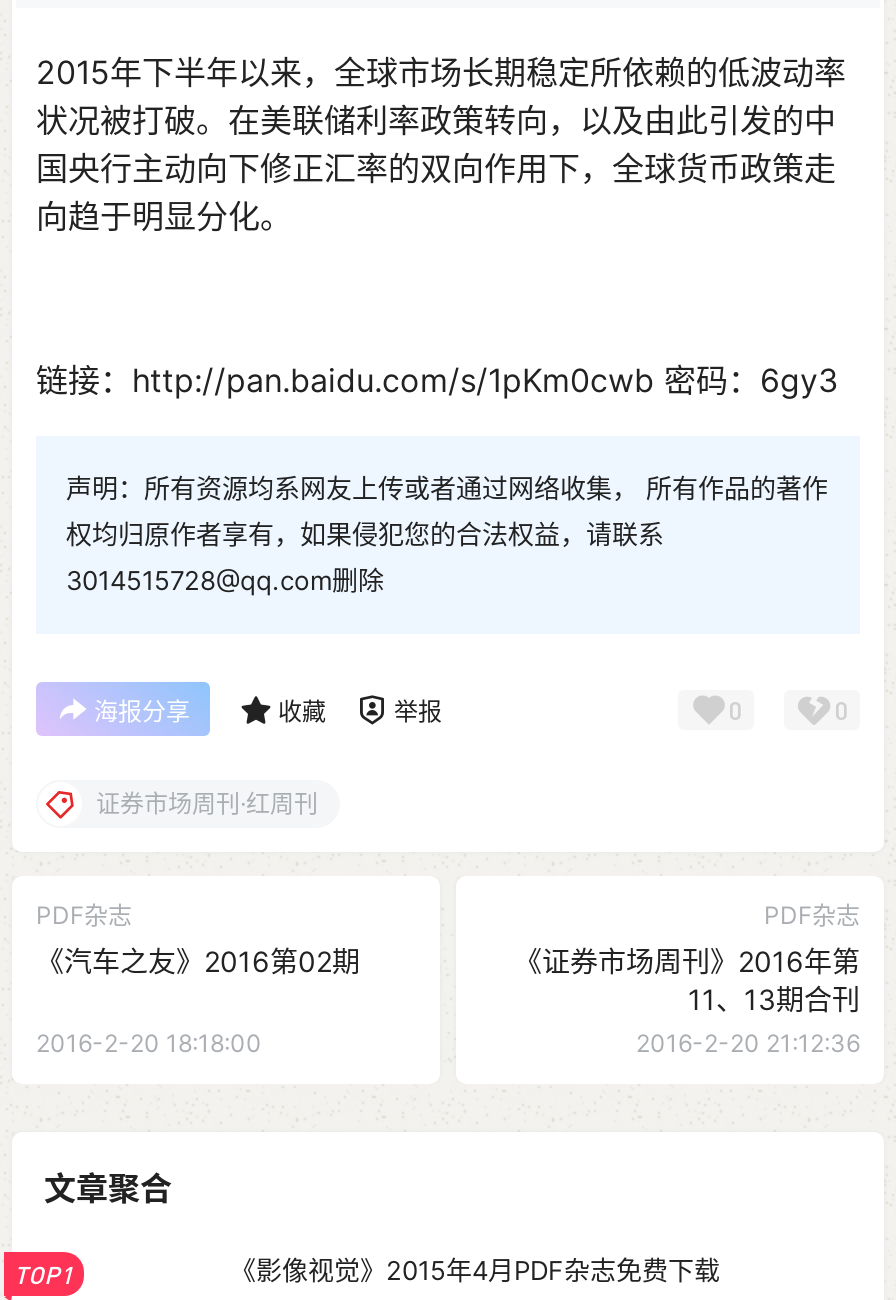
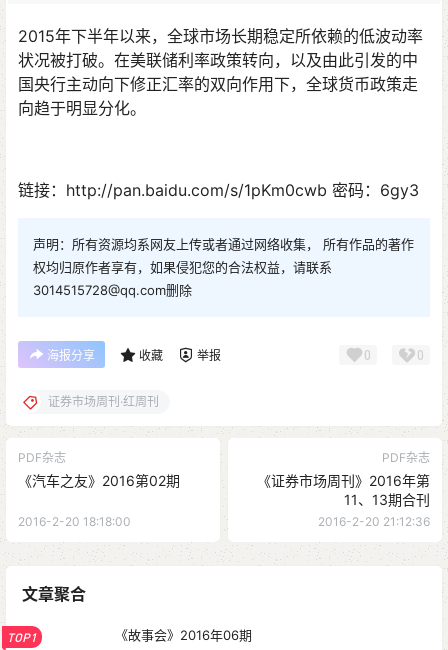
- 《影像视觉》2015年4月PDF杂志免费下载
+ 《故事会》2016年06期
